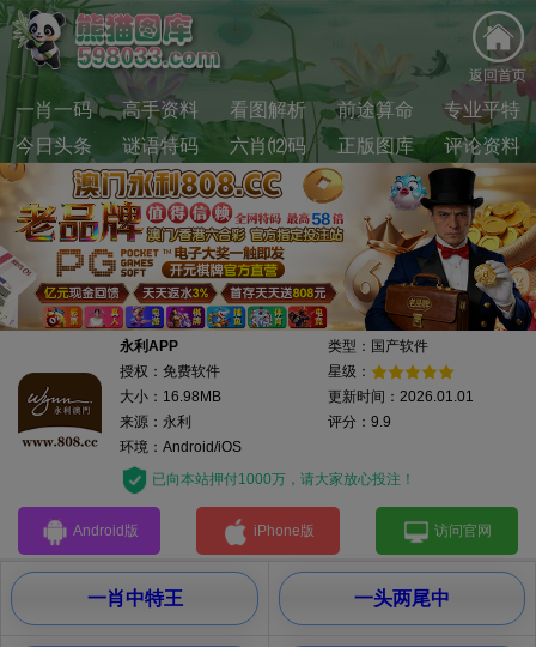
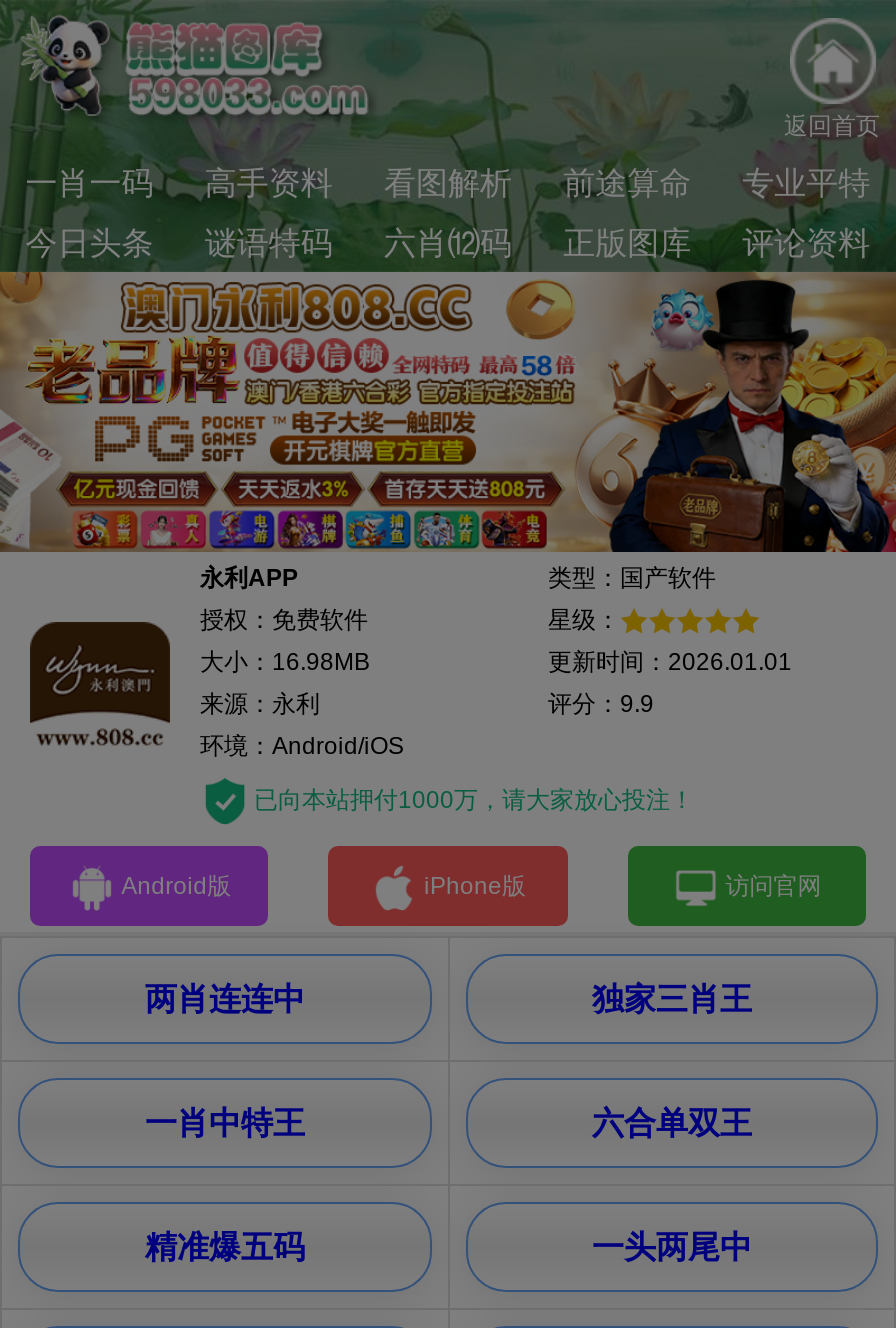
+ 两肖连连中
+ 独家三肖王

+ 六合单双王
+ 精准爆五码
